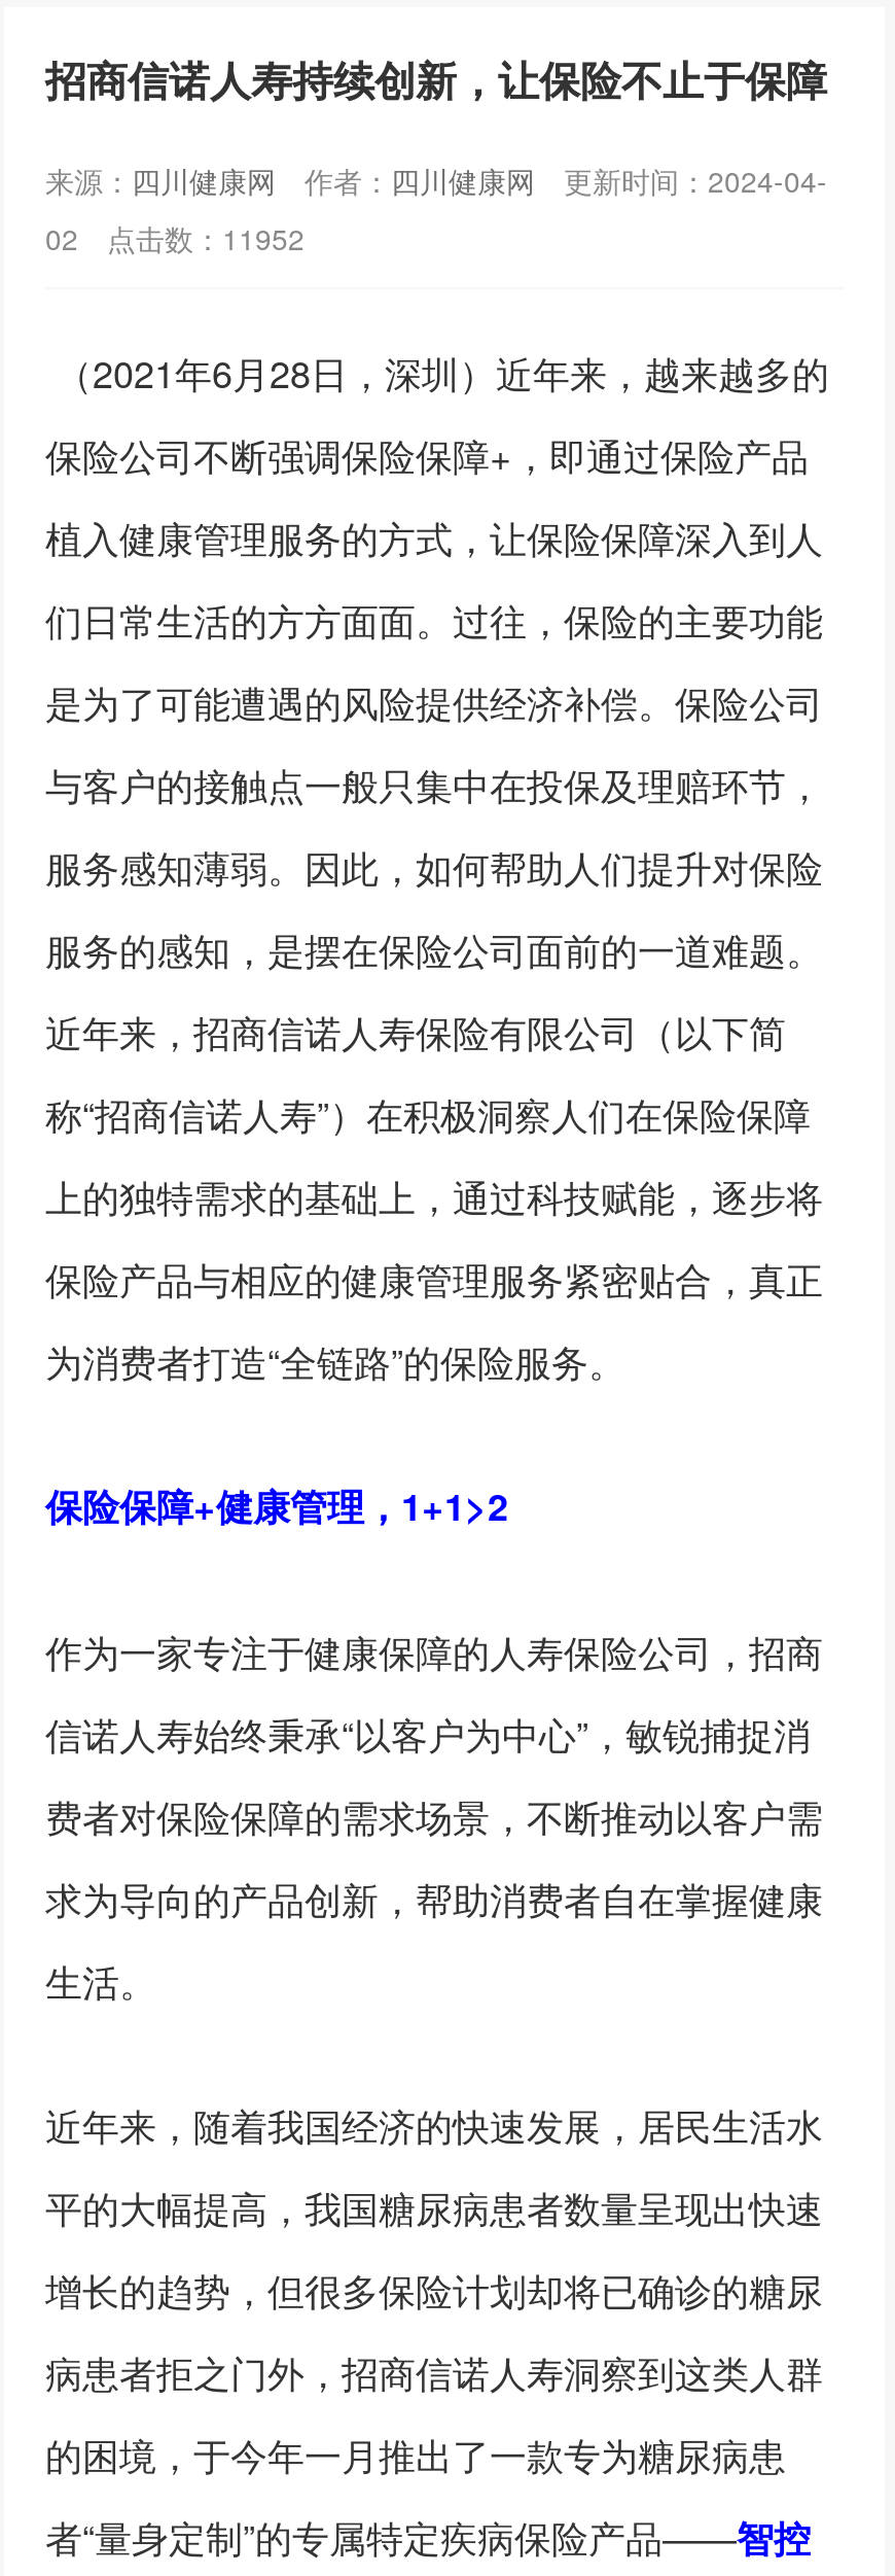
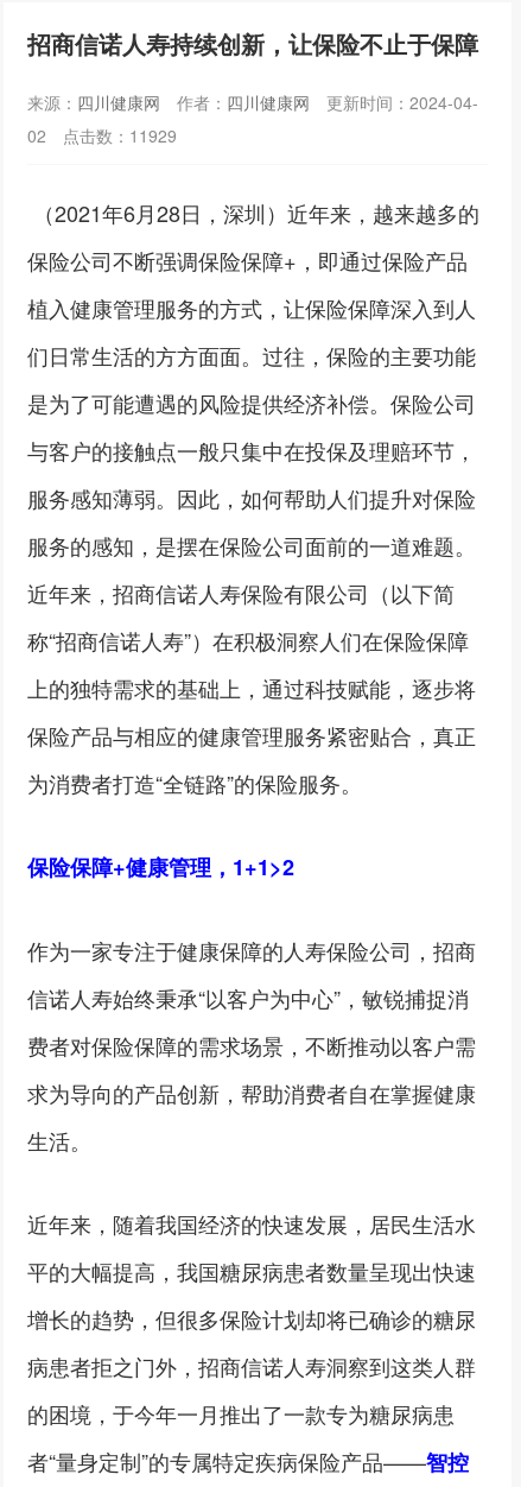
- 02 点击数：11952
+ 02 点击数：11929
